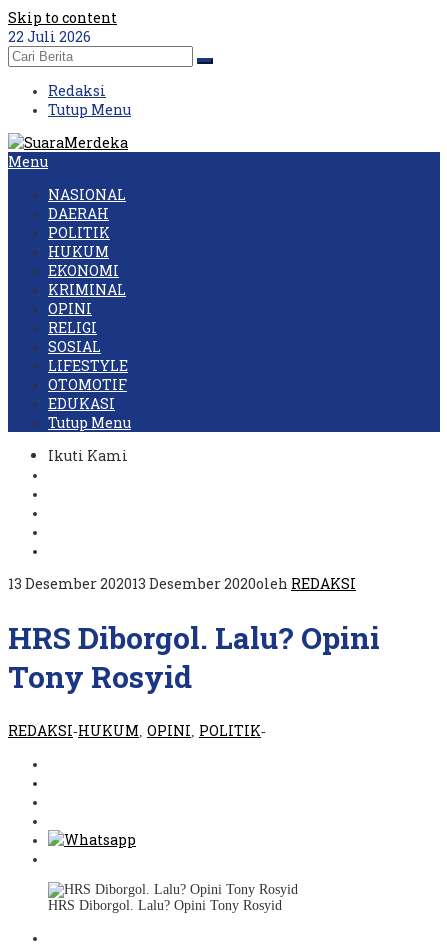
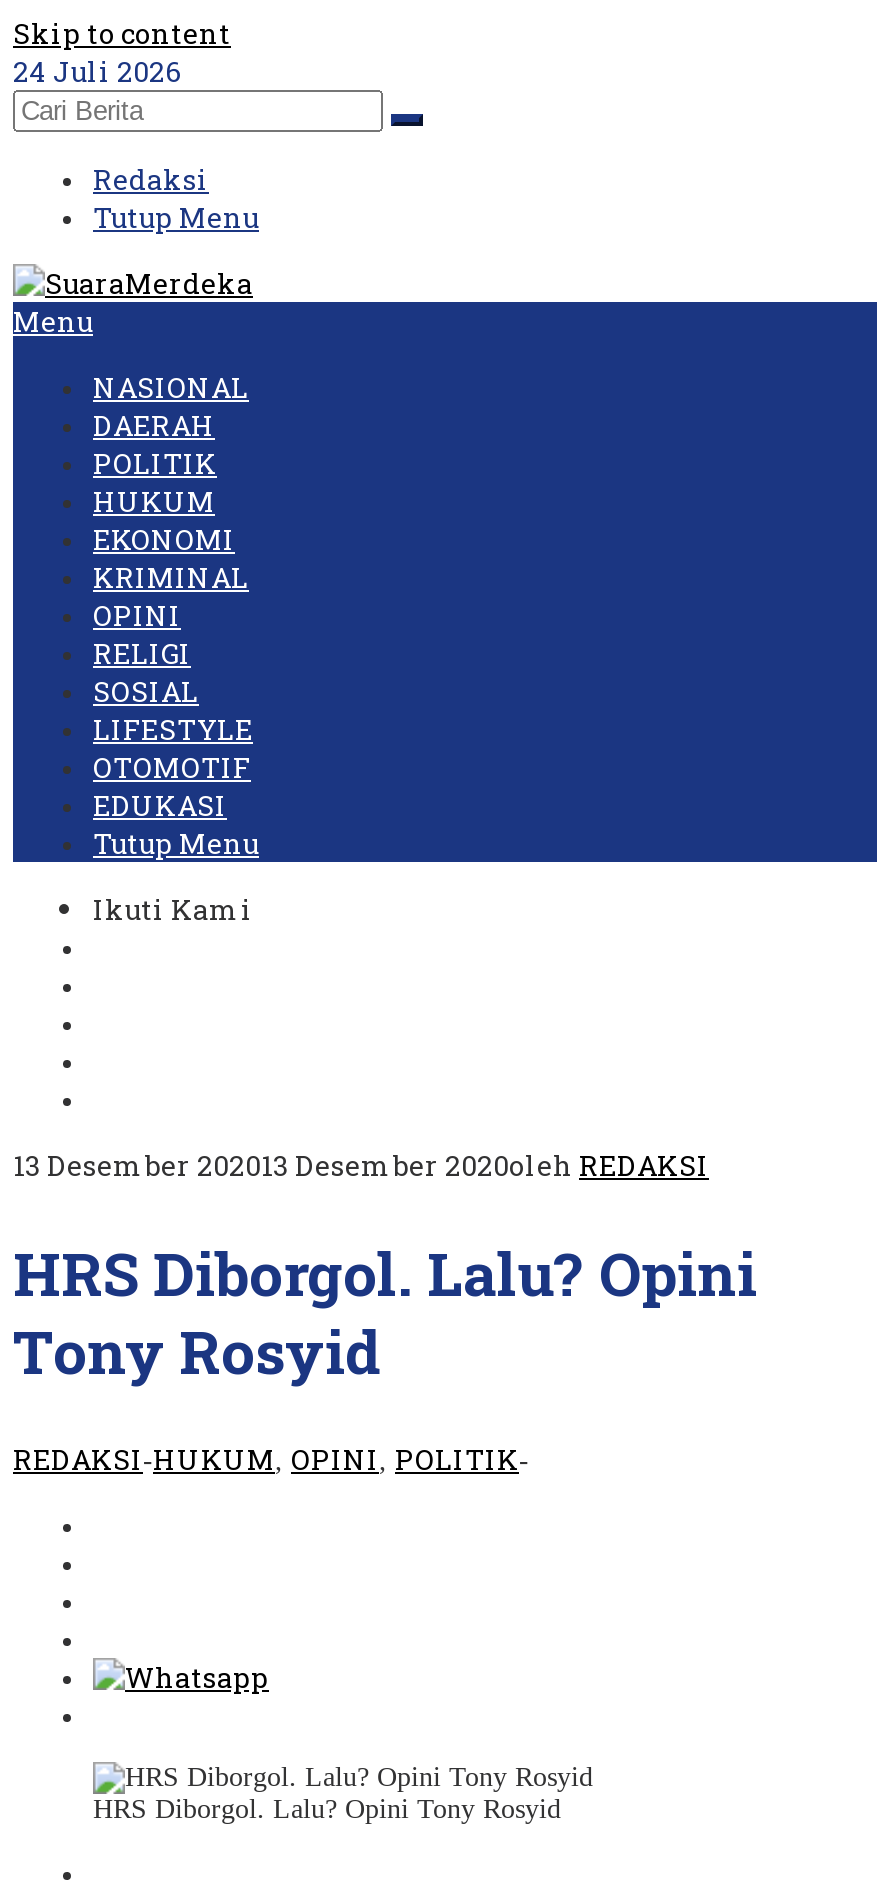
- 22 Juli 2026
+ 24 Juli 2026
